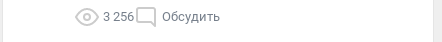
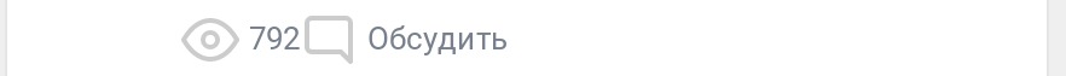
- 3 256 Обсудить
+ 792 Обсудить
